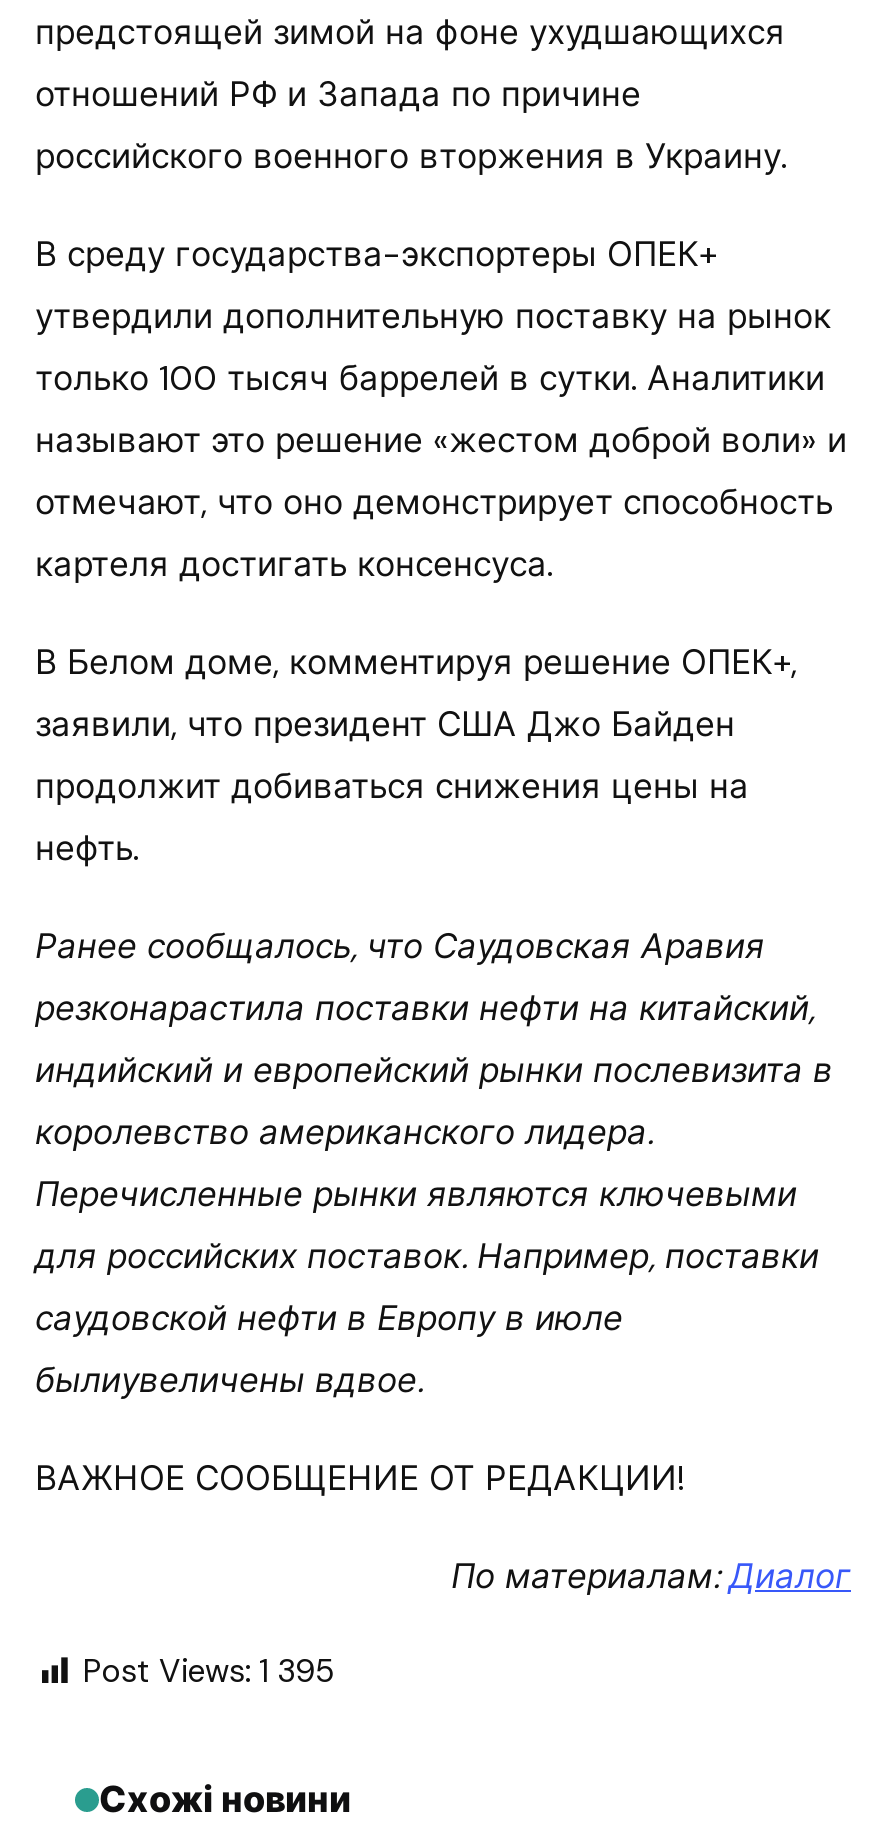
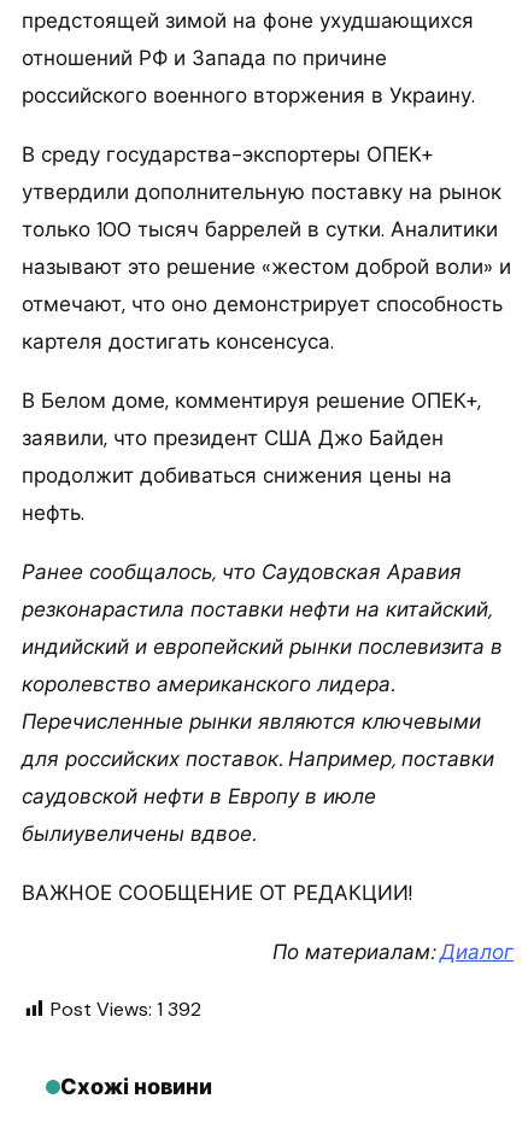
- Post Views: 1 395
+ Post Views: 1 392
